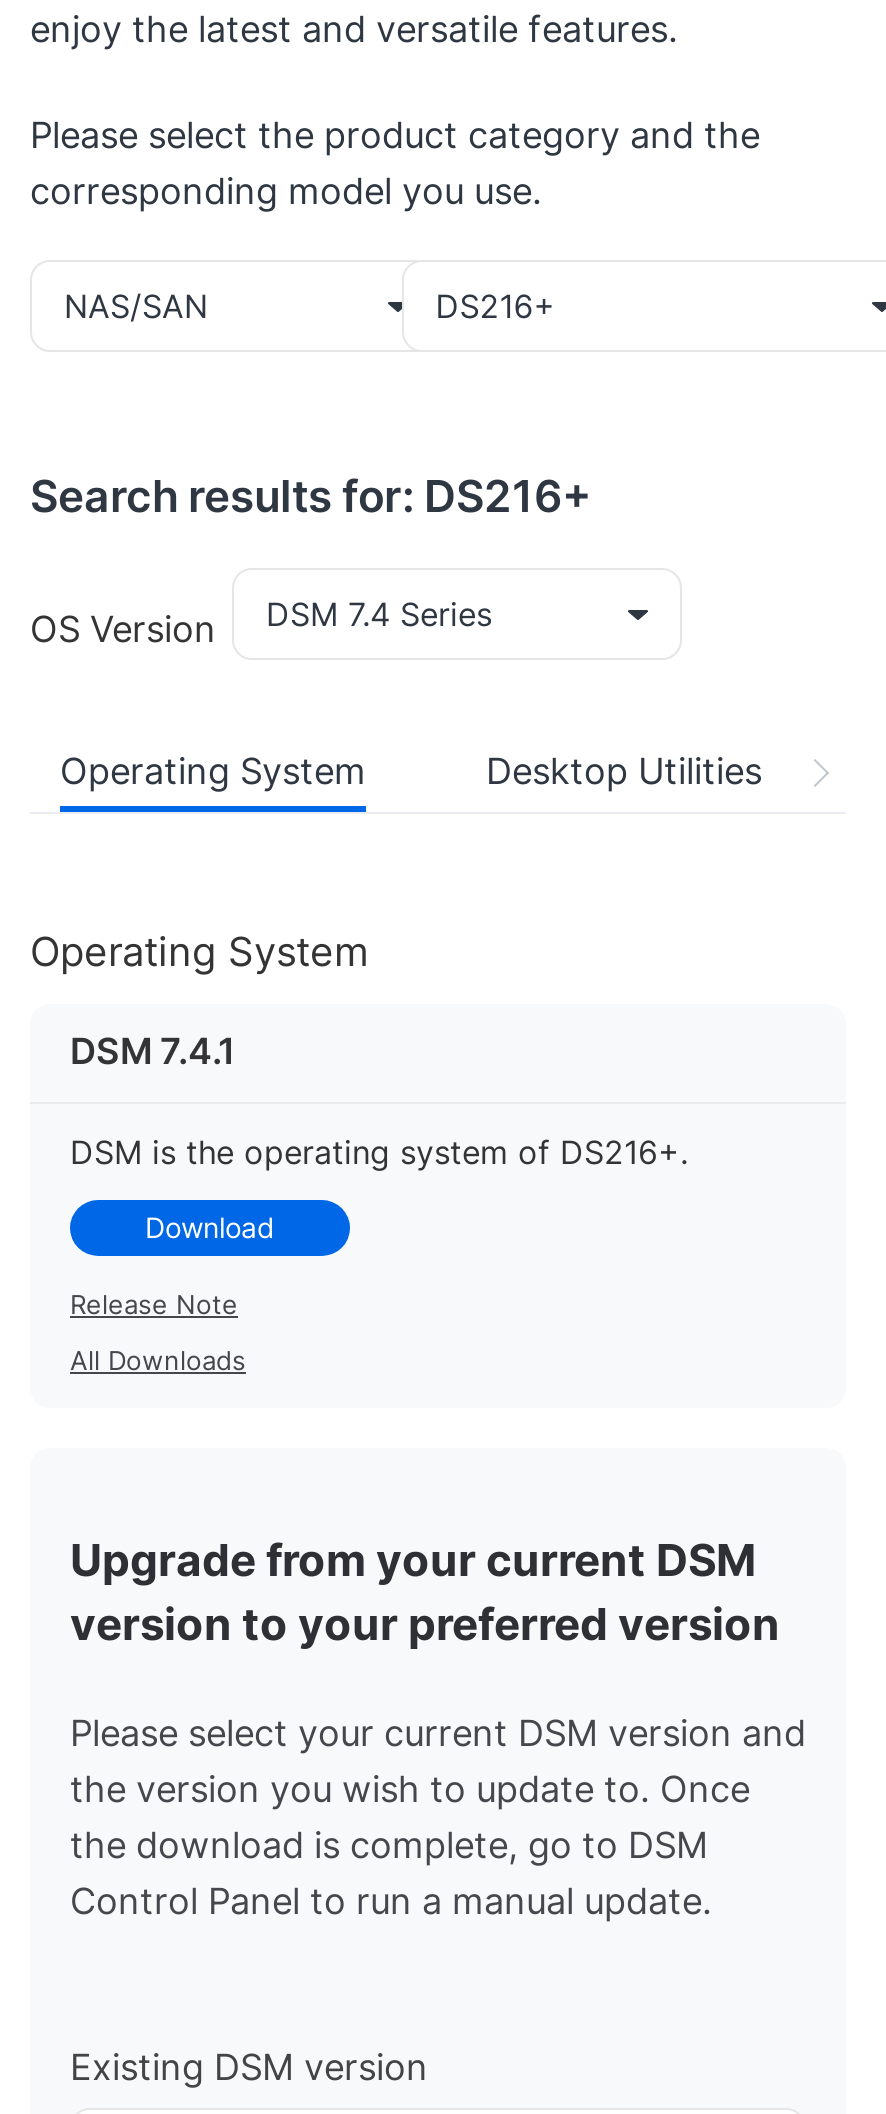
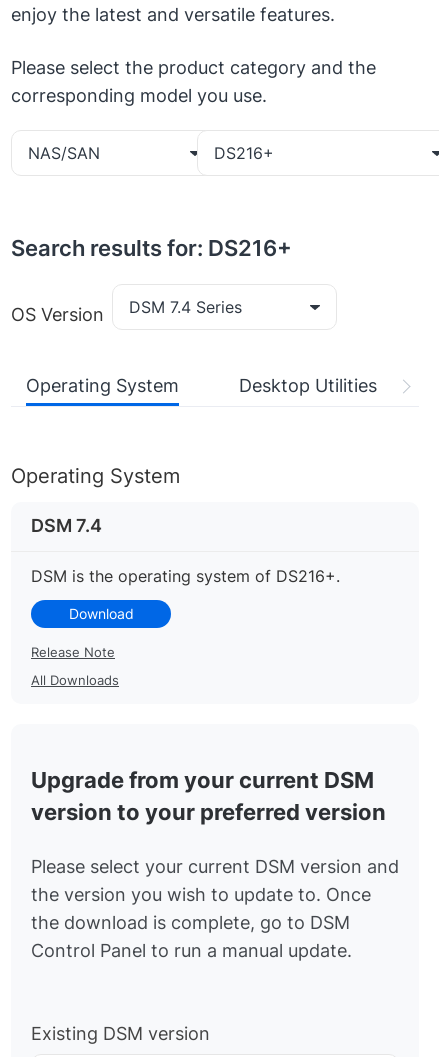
- DSM 7.4.1
+ DSM 7.4
